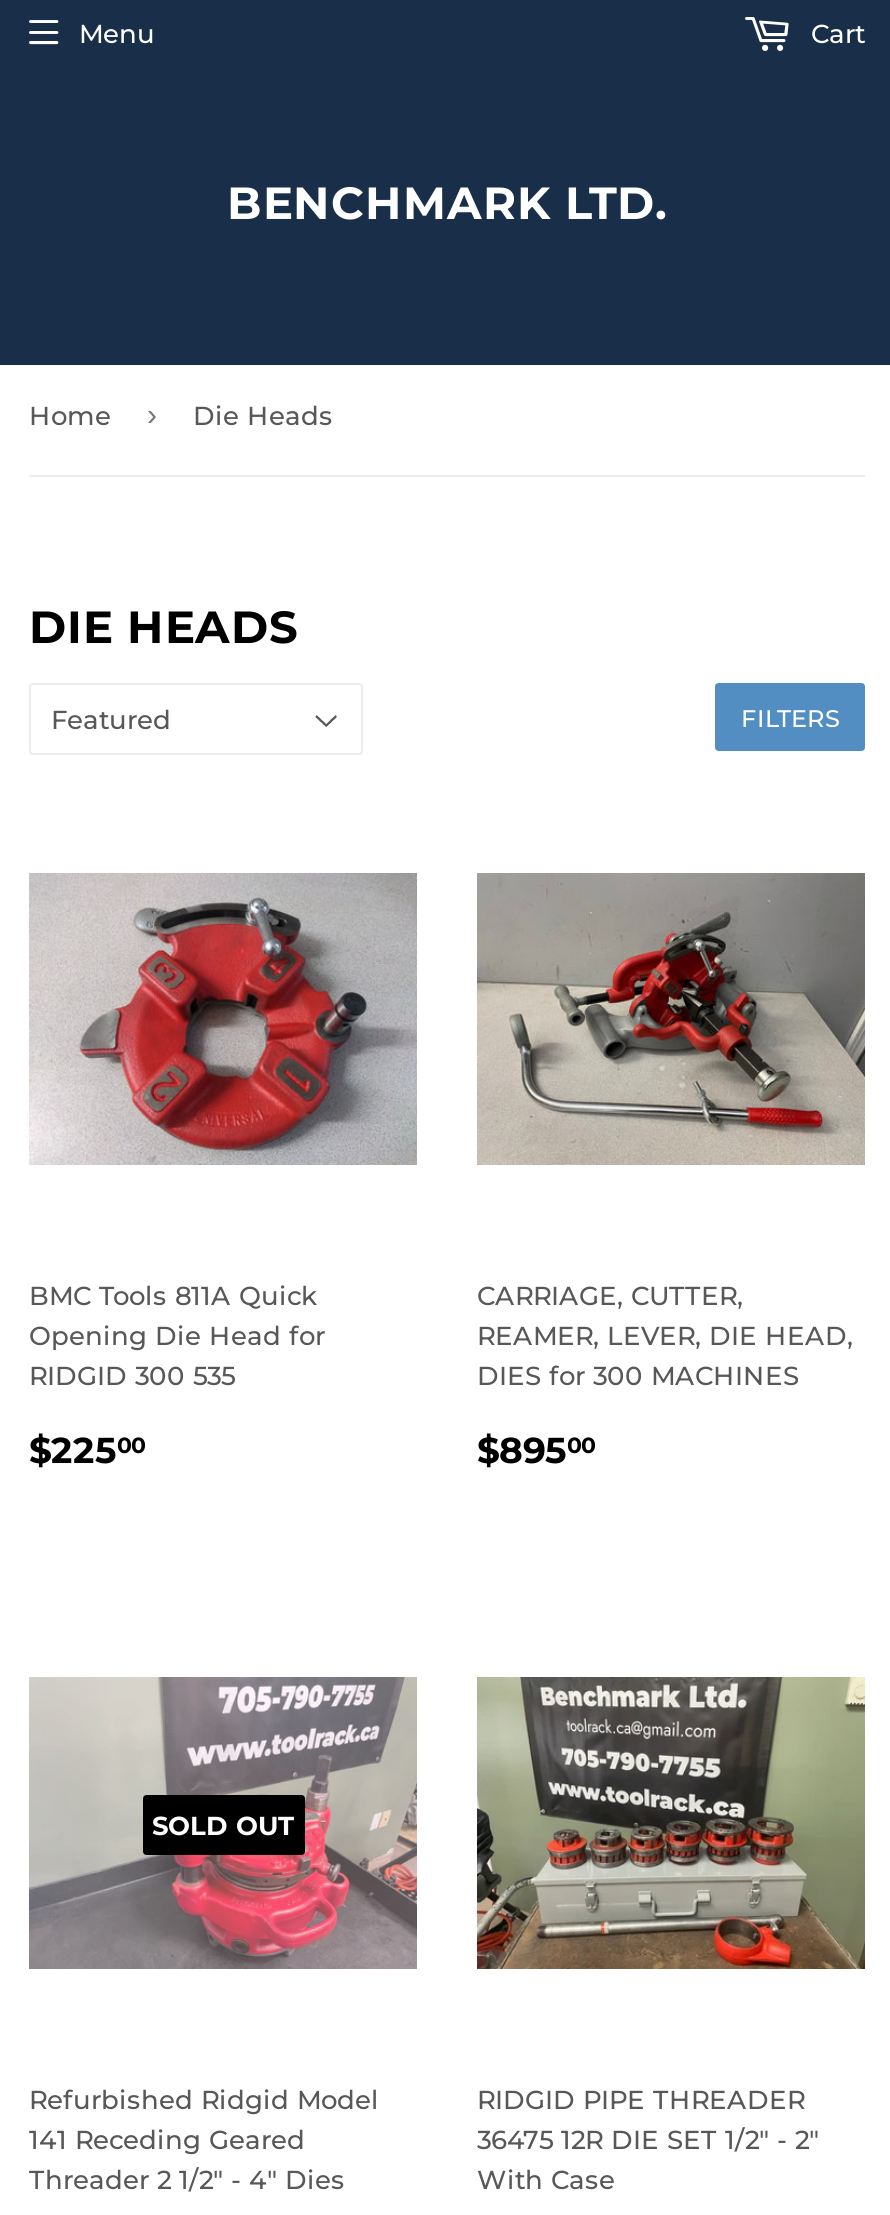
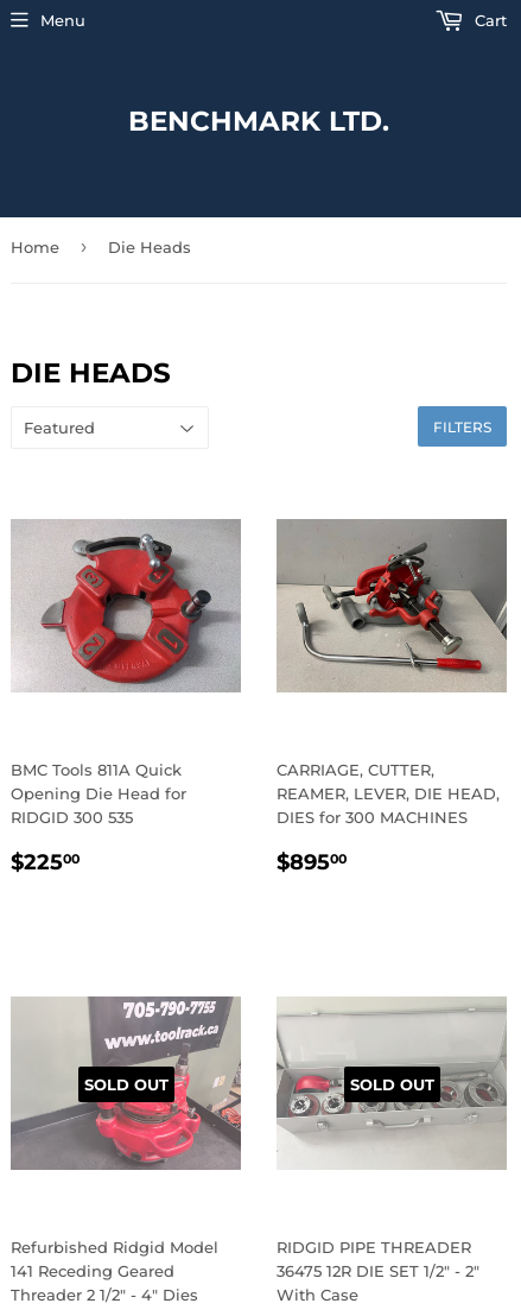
- [image]
+ [image]

+ SOLD OUT
